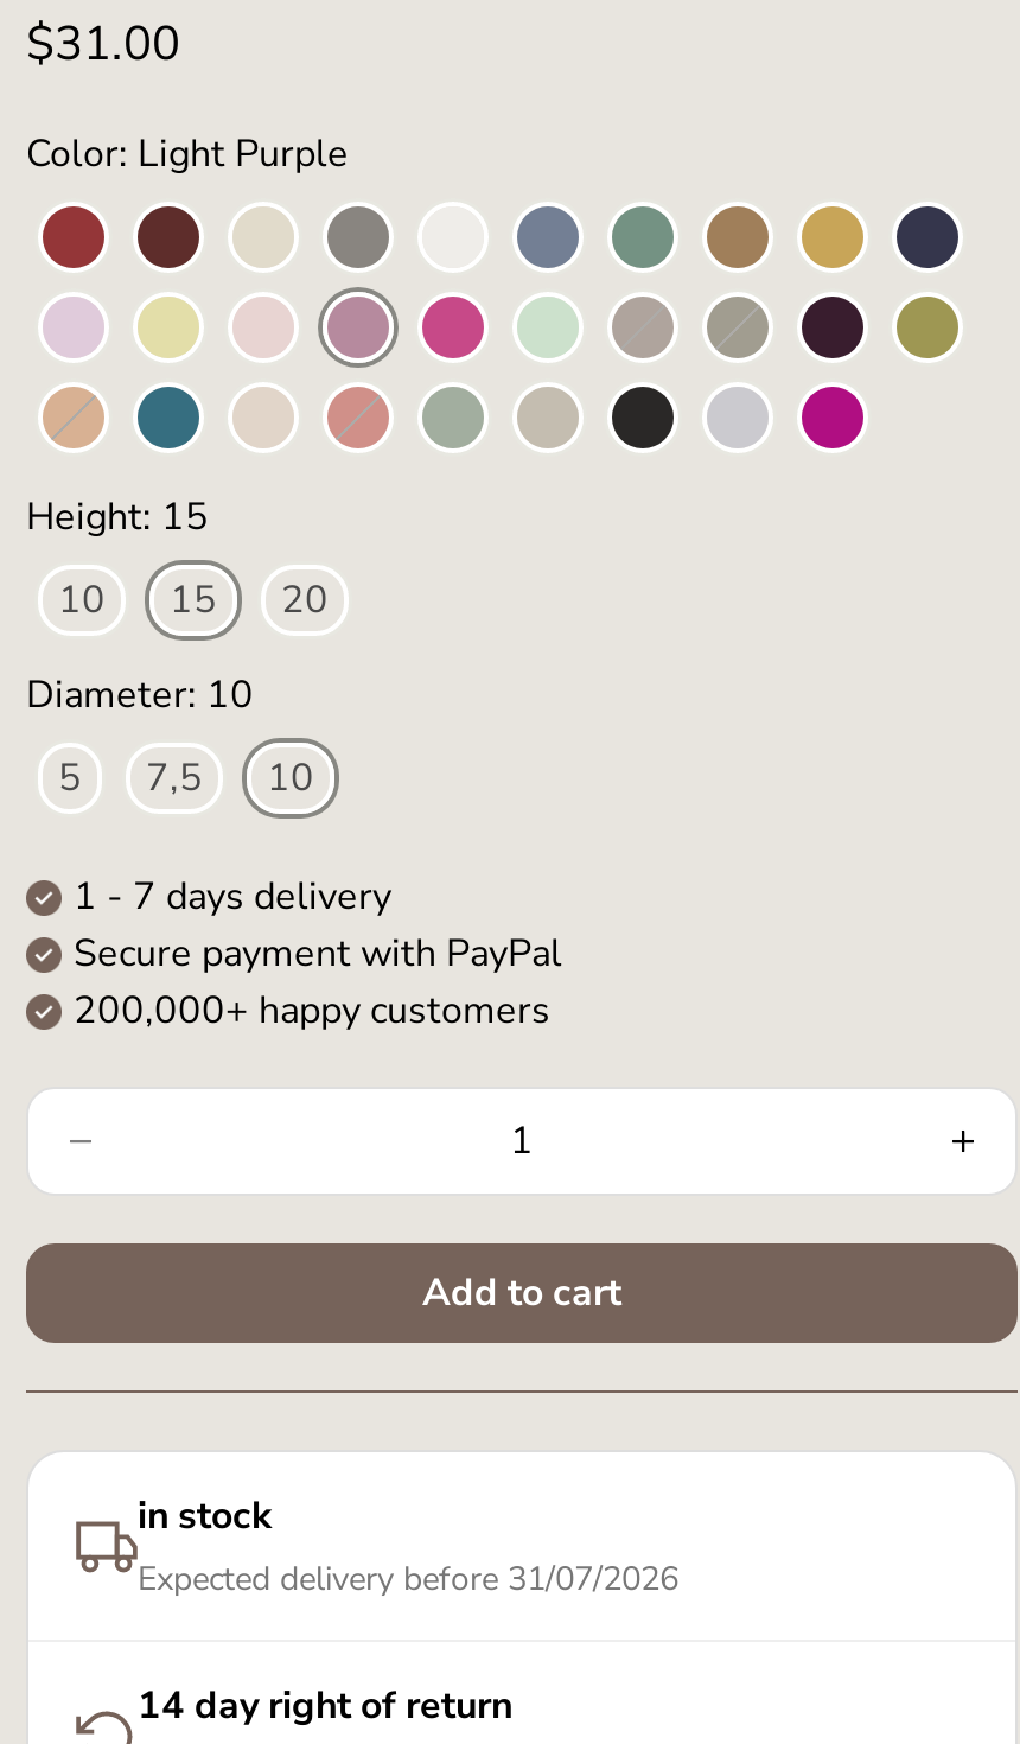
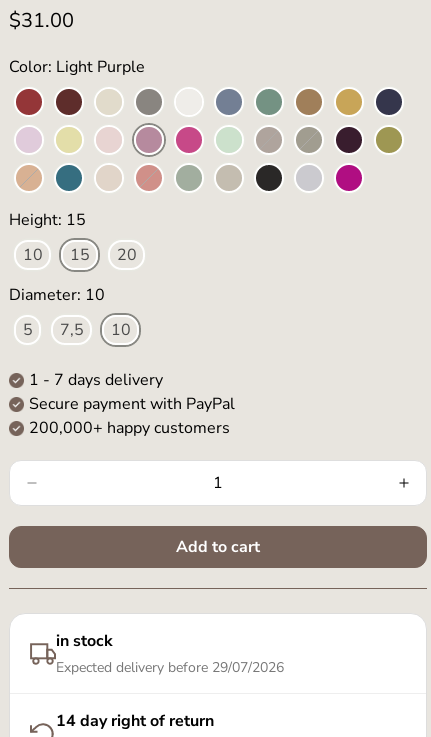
- Expected delivery before 31/07/2026
+ Expected delivery before 29/07/2026
